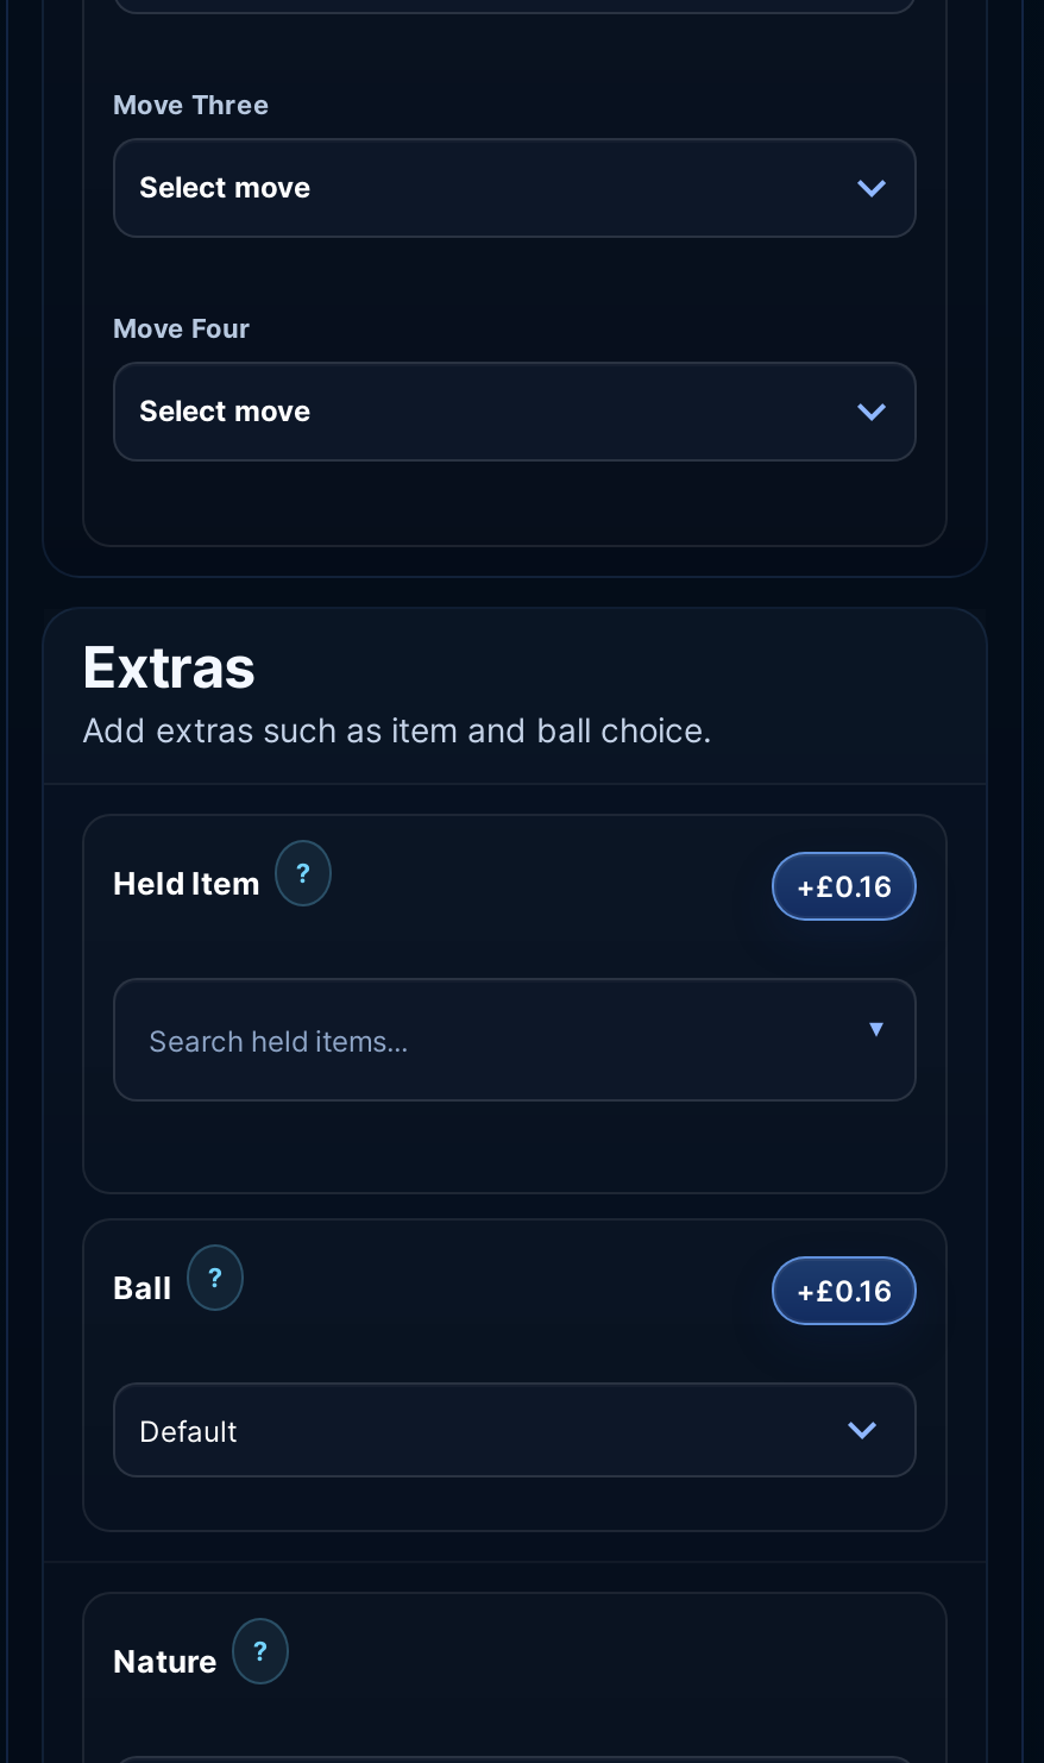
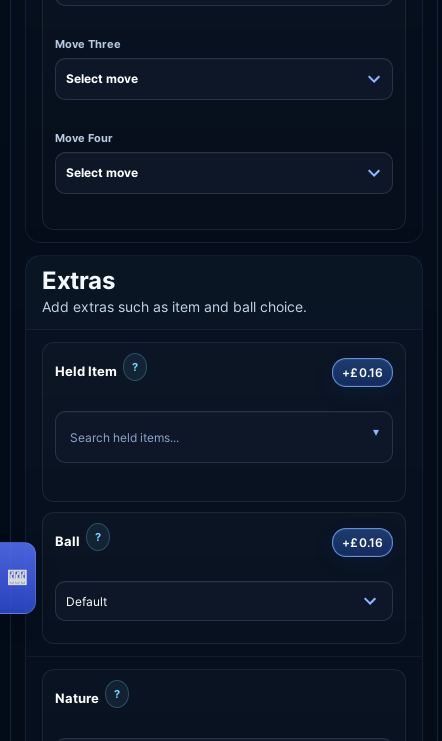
+ [image]
